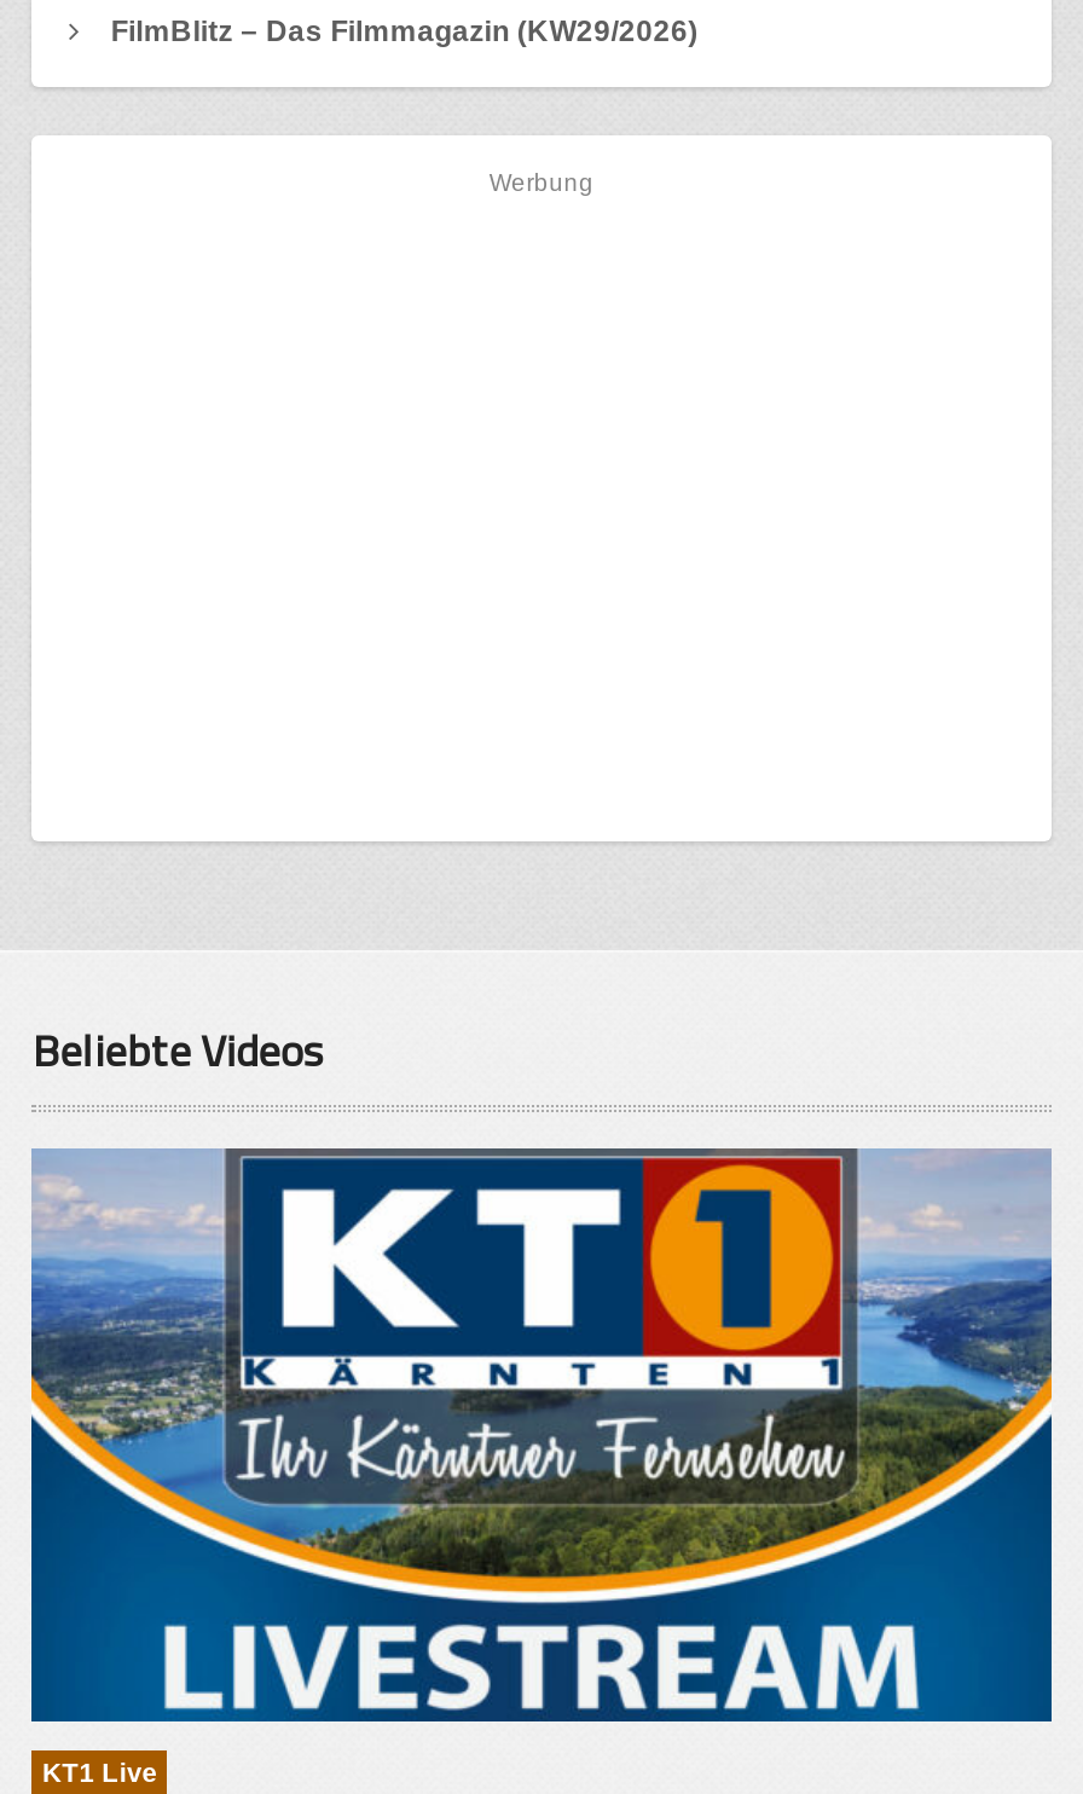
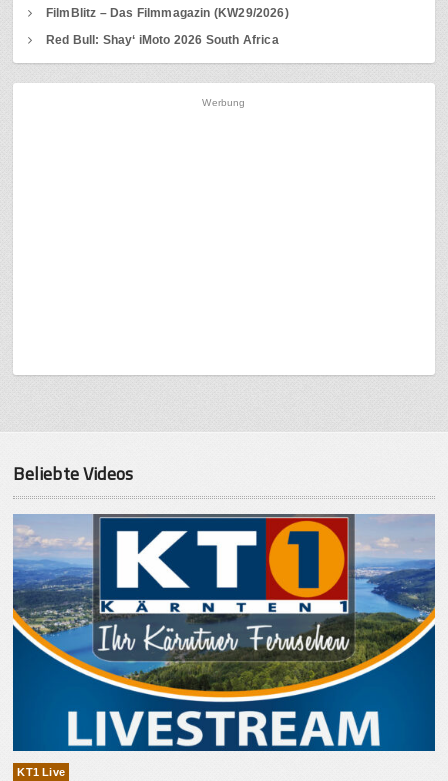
+ Red Bull: Shay‘ iMoto 2026 South Africa
